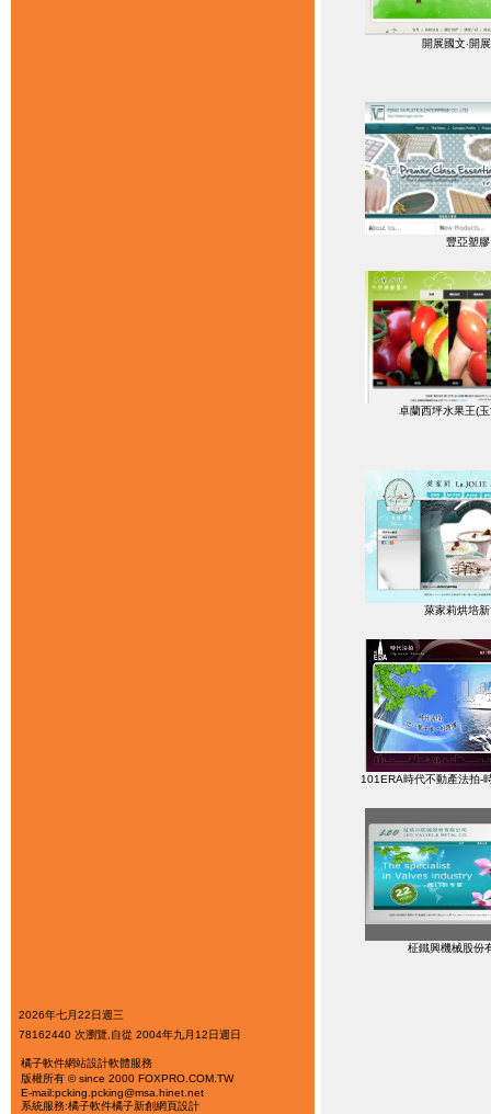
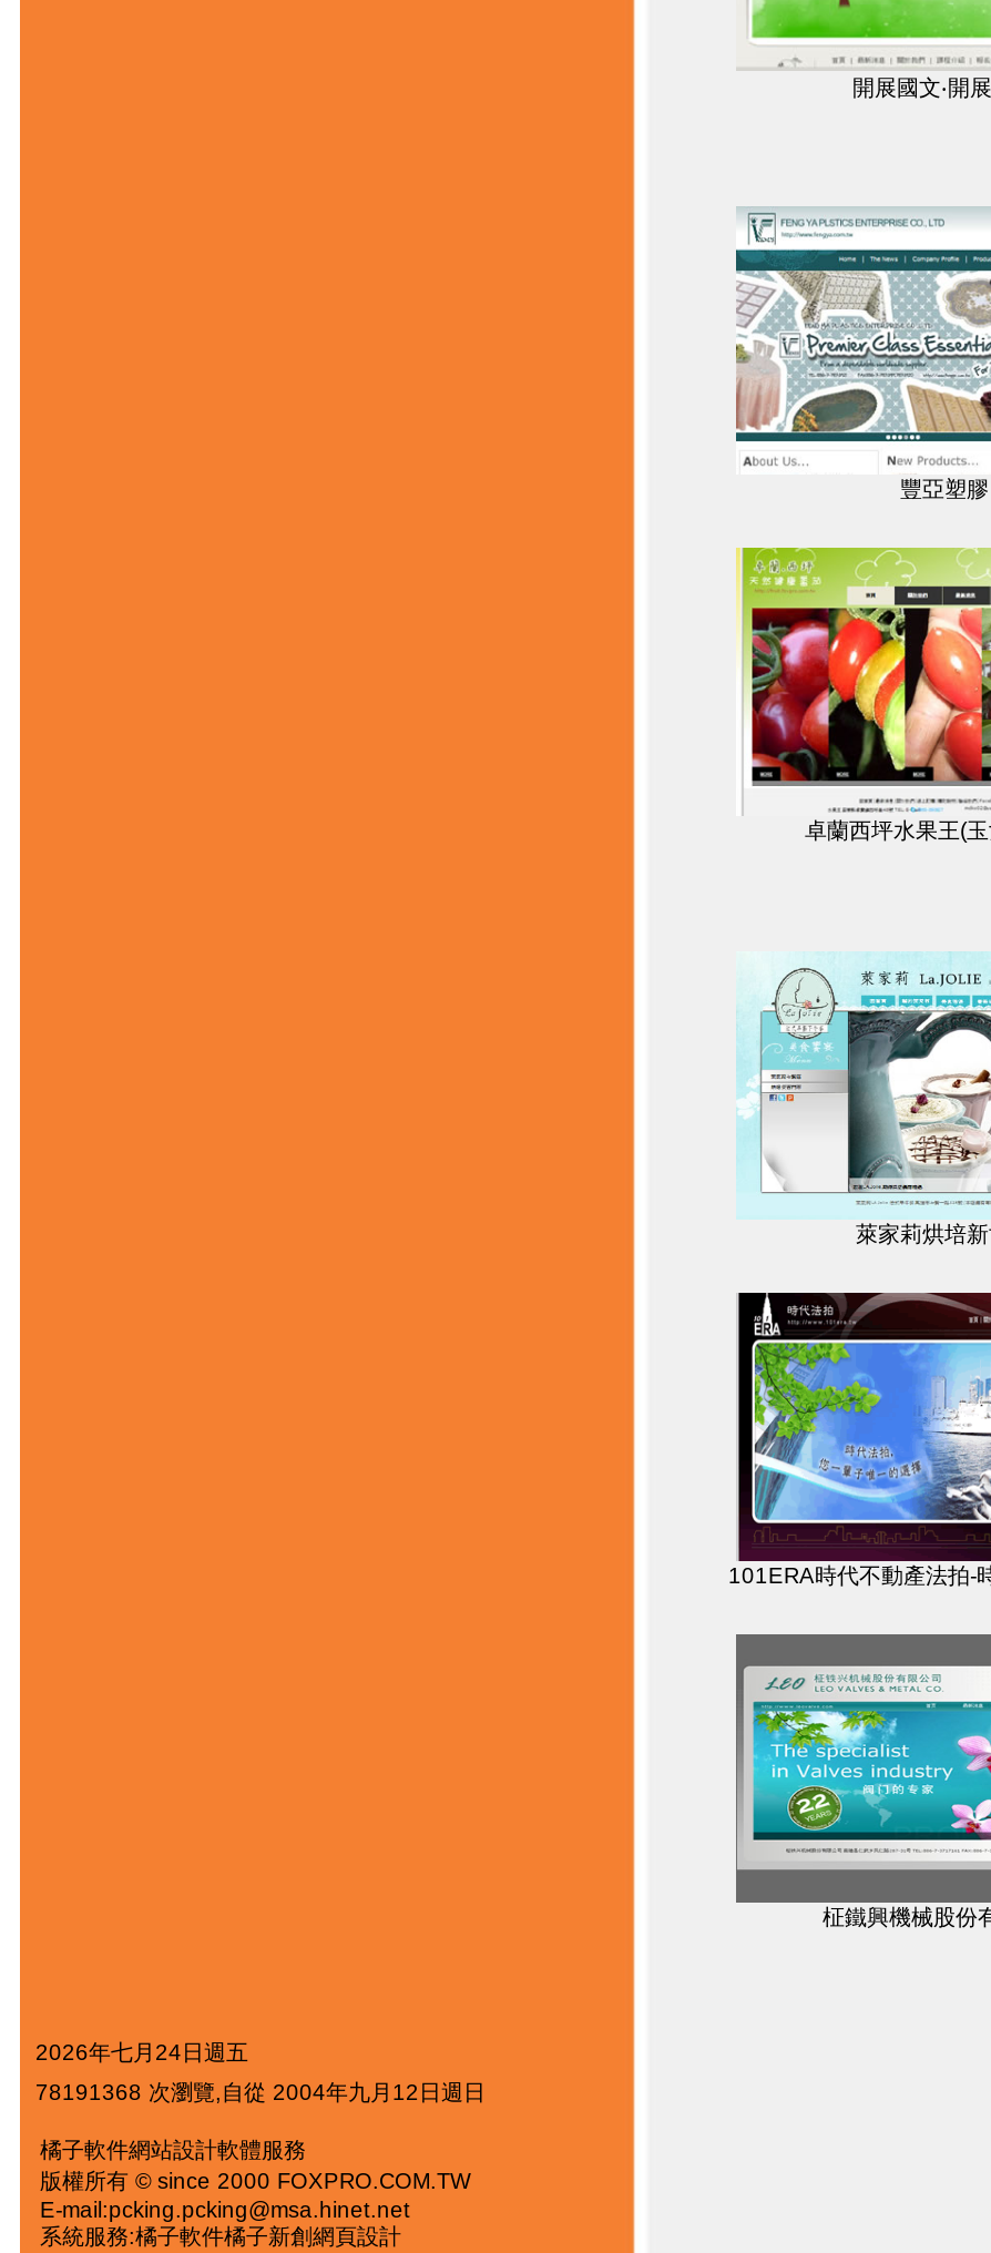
- 2026年七月22日週三
+ 2026年七月24日週五

- 78162440 次瀏覽,自從 2004年九月12日週日
+ 78191368 次瀏覽,自從 2004年九月12日週日
